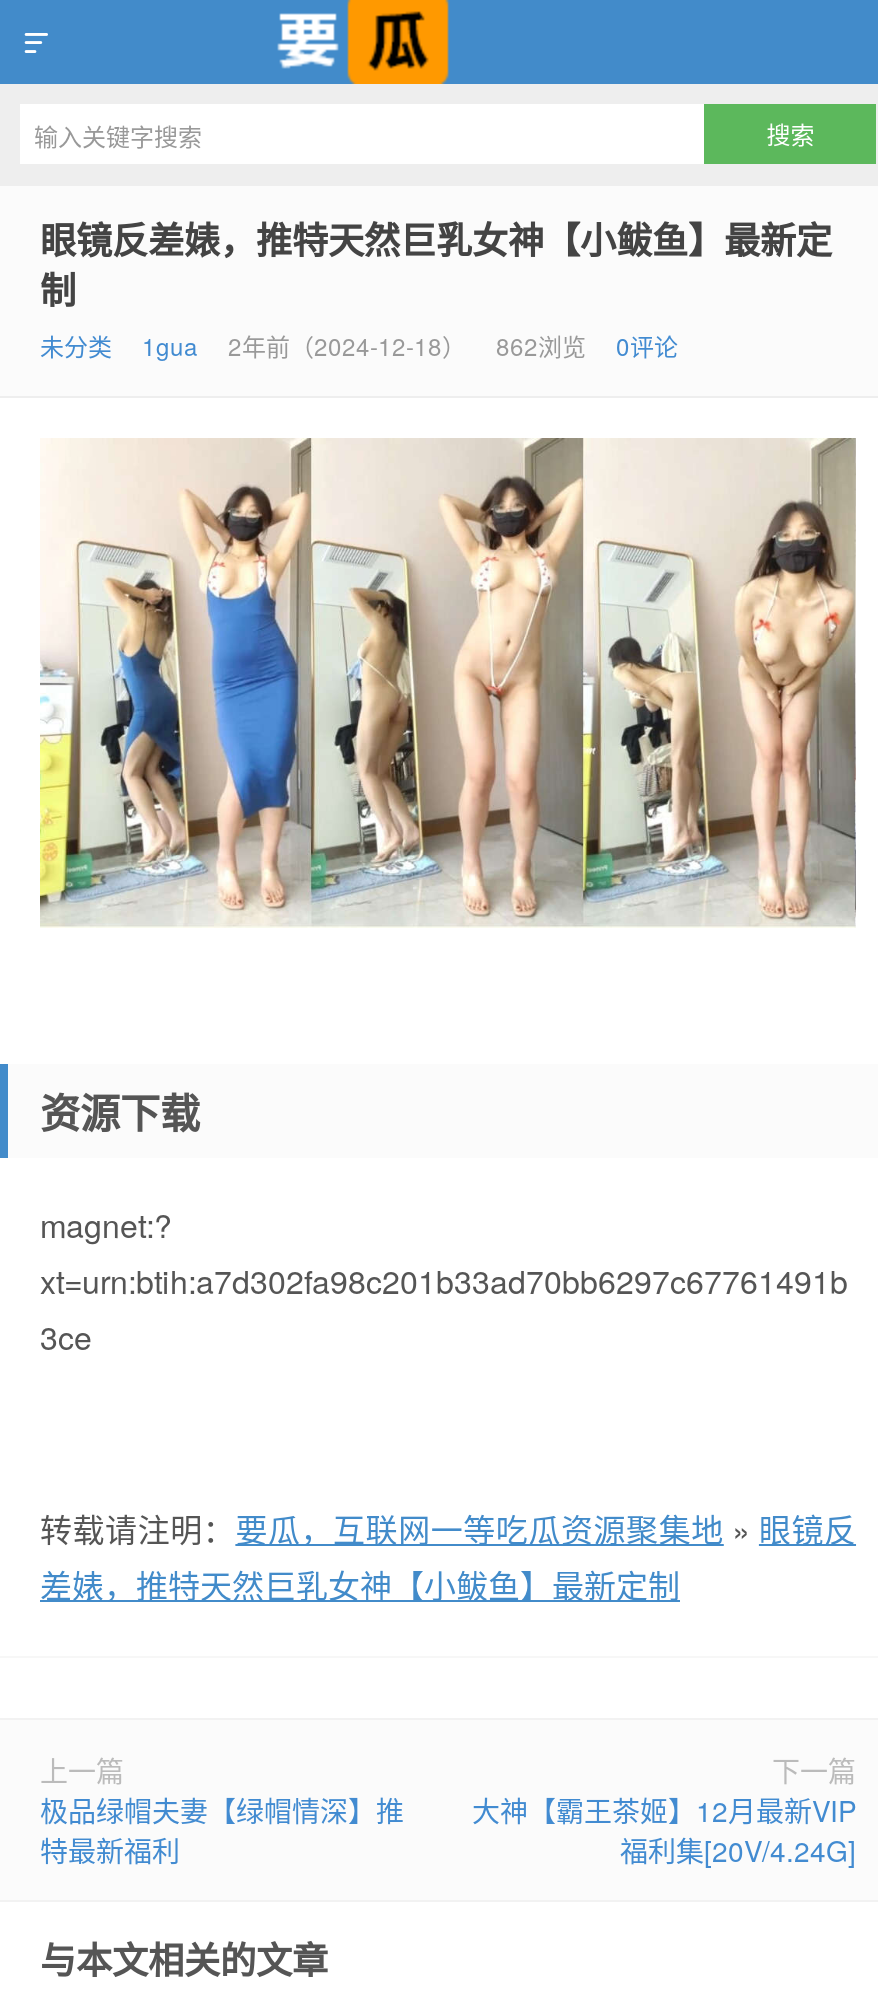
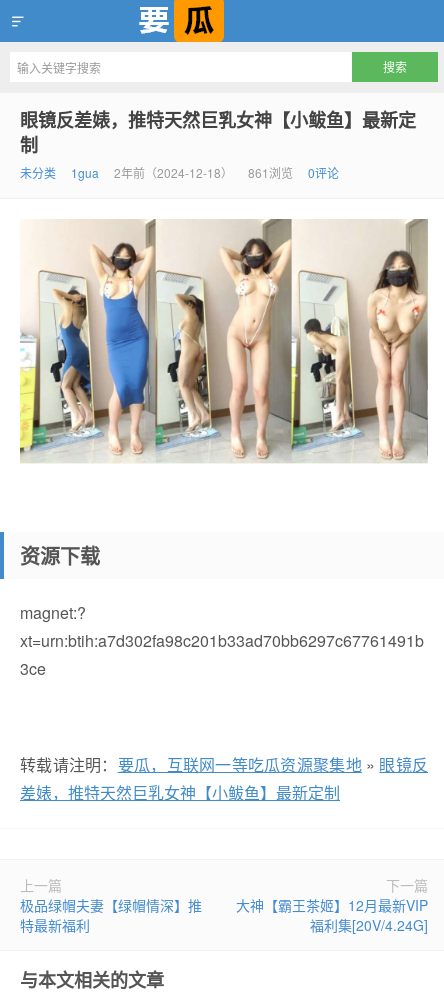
- 未分类 1gua 2年前（2024-12-18） 862浏览 0评论
+ 未分类 1gua 2年前（2024-12-18） 861浏览 0评论
